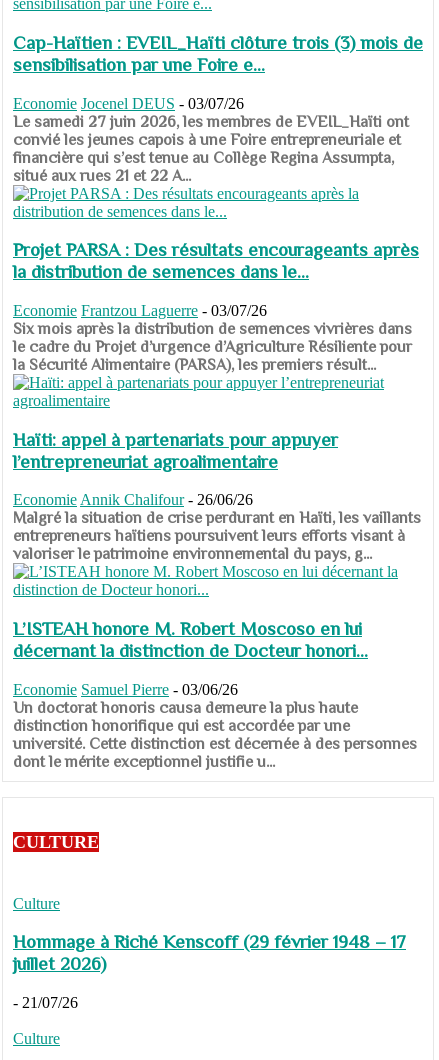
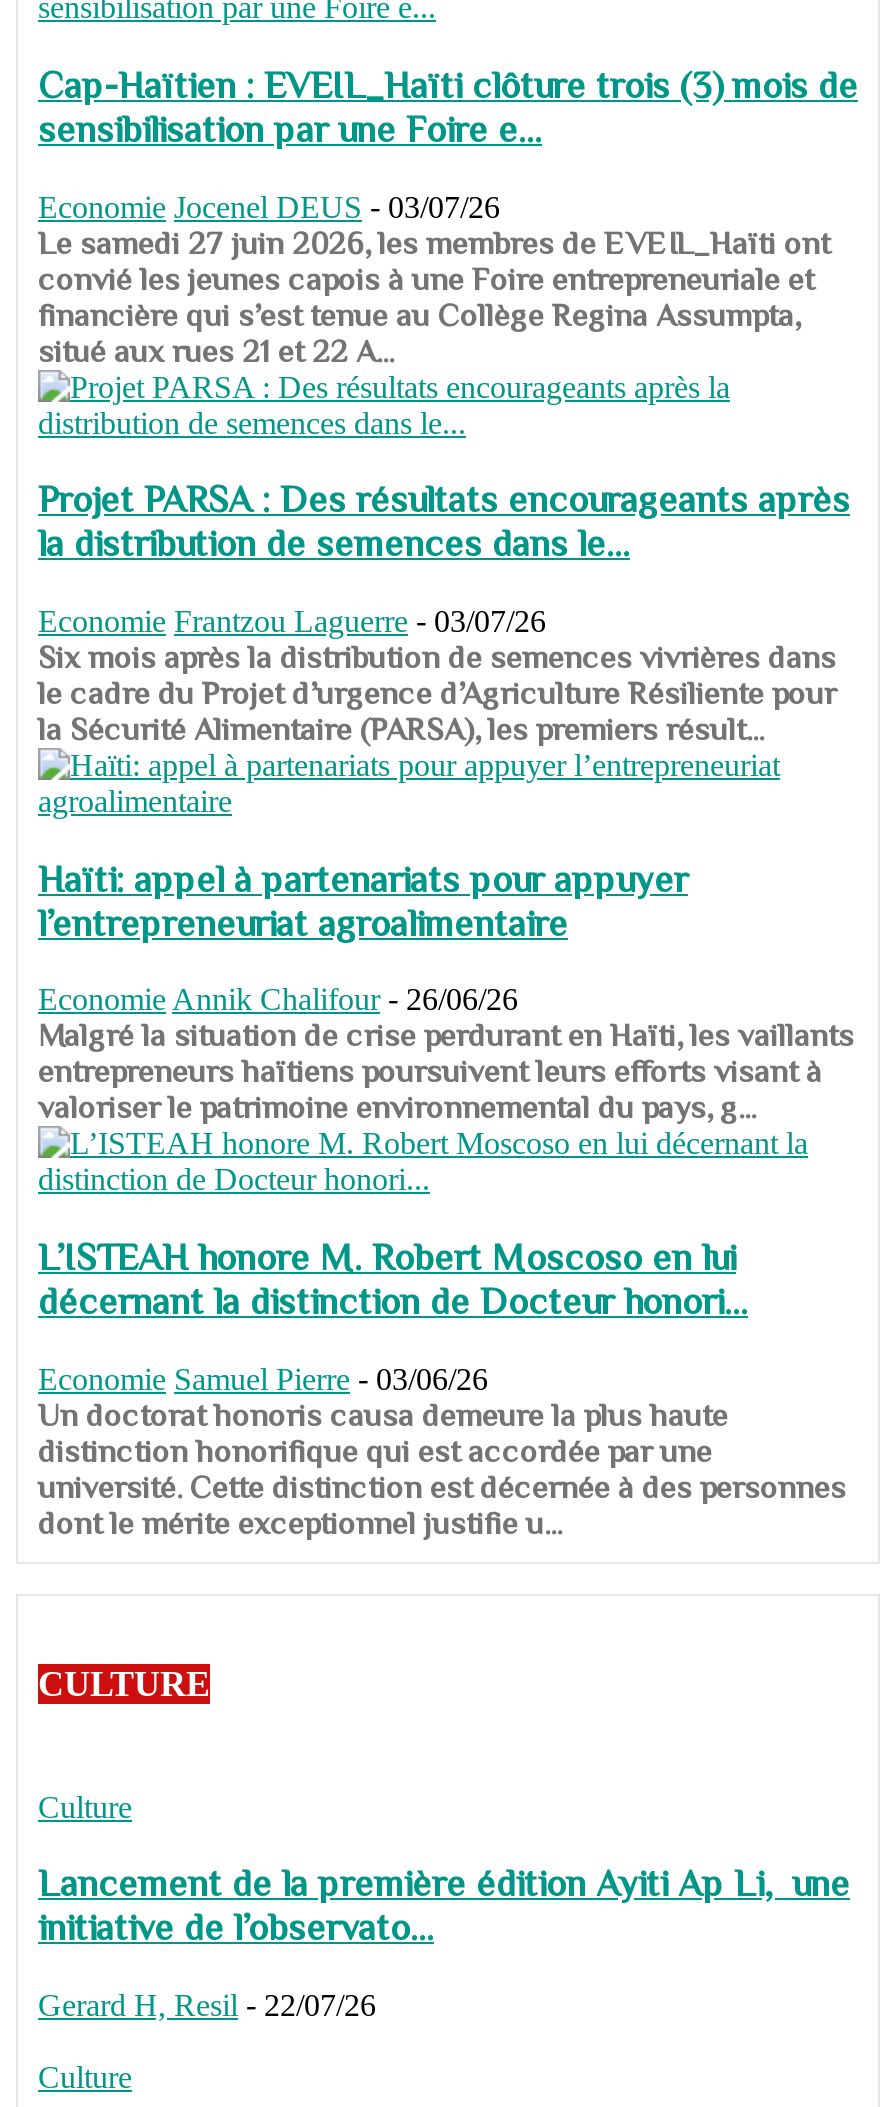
- Hommage à Riché Kenscoff (29 février 1948 – 17
- juillet 2026)
+ Lancement de la première édition Ayiti Ap Li, une
+ initiative de l’observato...

- - 21/07/26
+ Gerard H, Resil - 22/07/26
